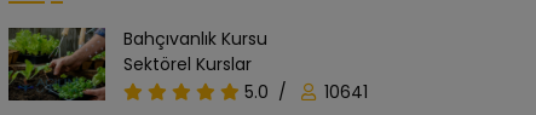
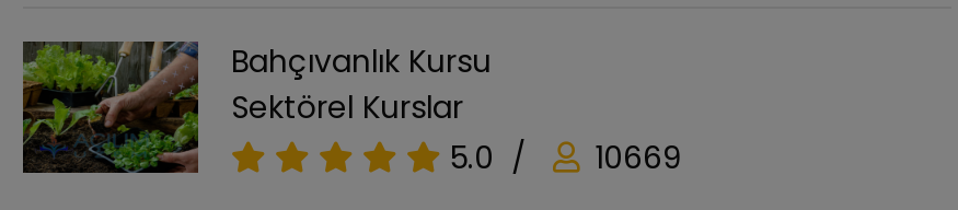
- 5.0 / 10641
+ 5.0 / 10669
